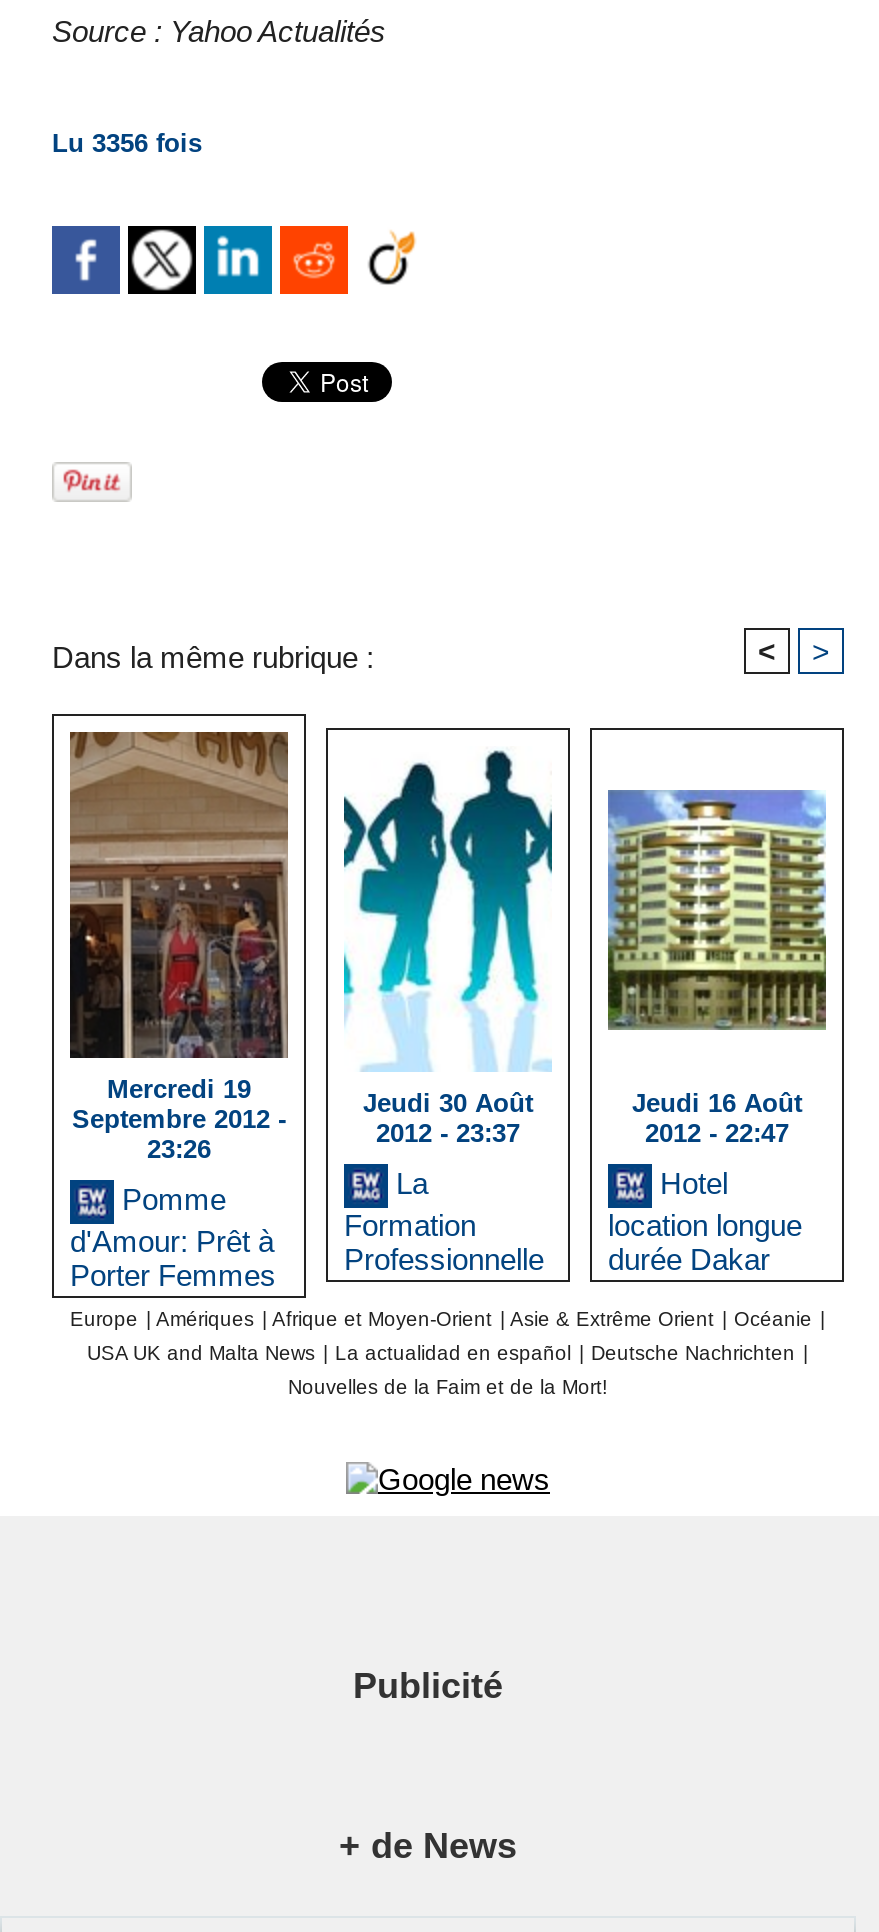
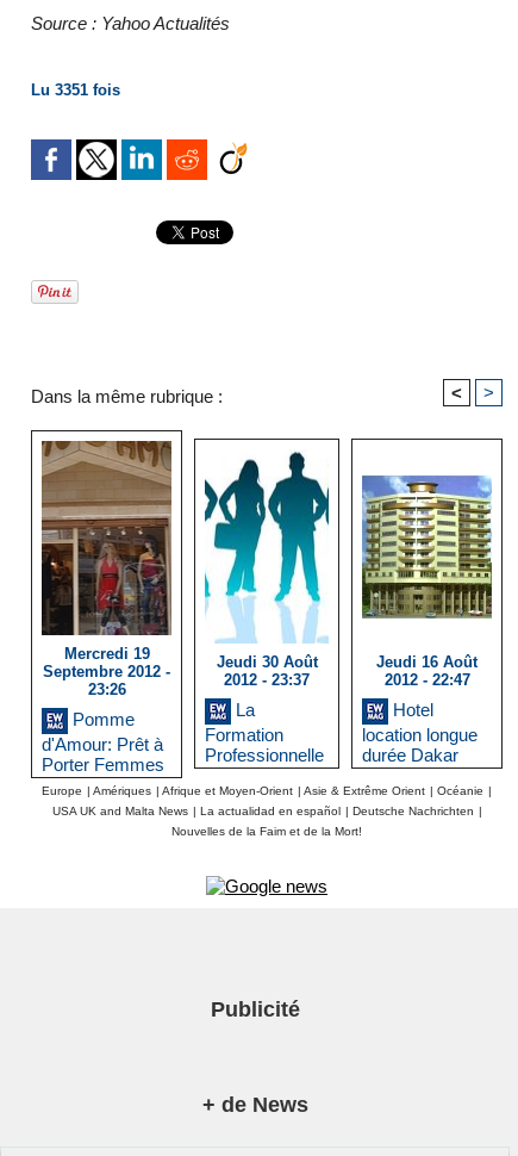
- Lu 3356 fois
+ Lu 3351 fois
